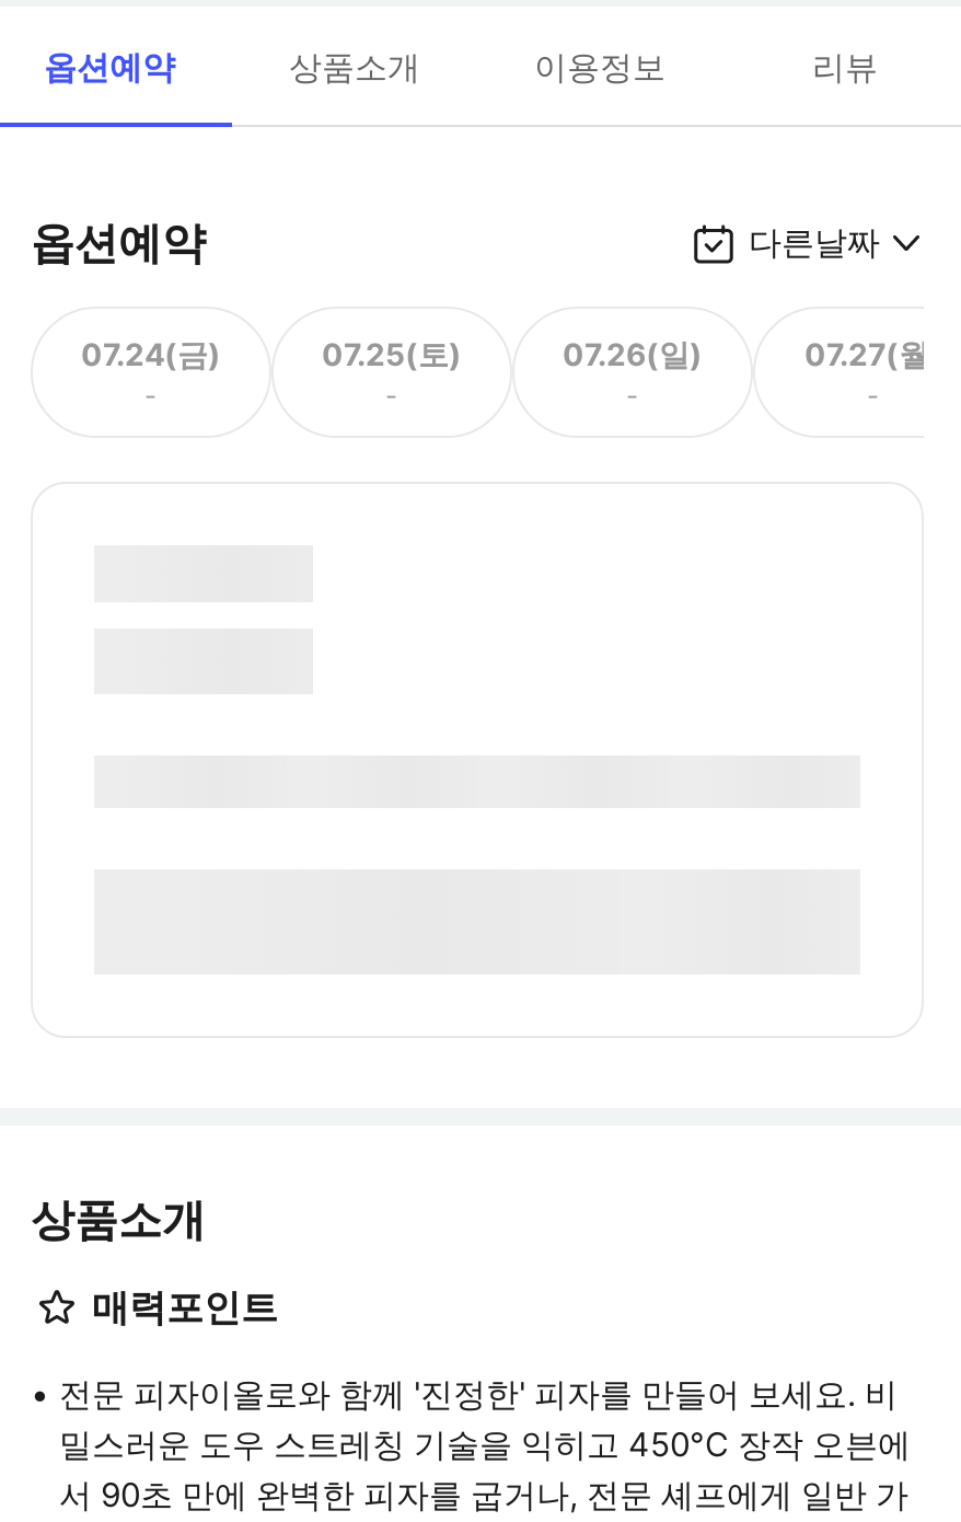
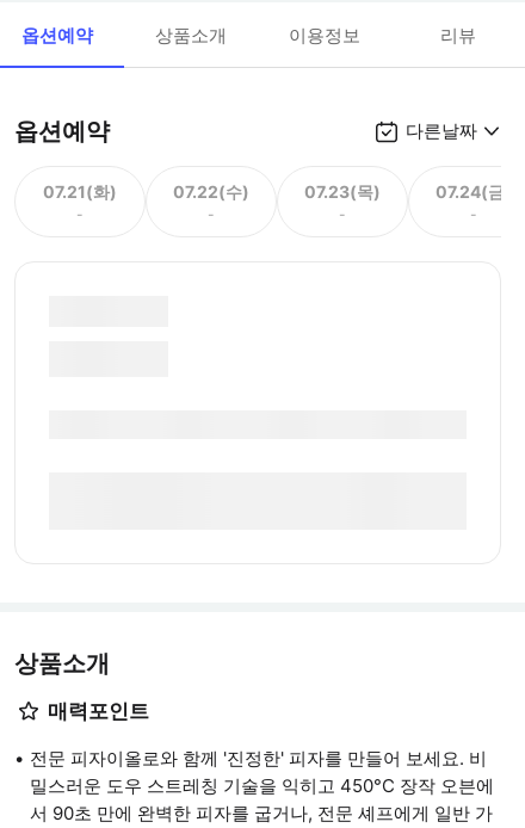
- 07.24(금)
+ 07.21(화)

- 07.25(토)
+ 07.22(수)

- 07.26(일)
+ 07.23(목)

- 07.27(월)
+ 07.24(금)
